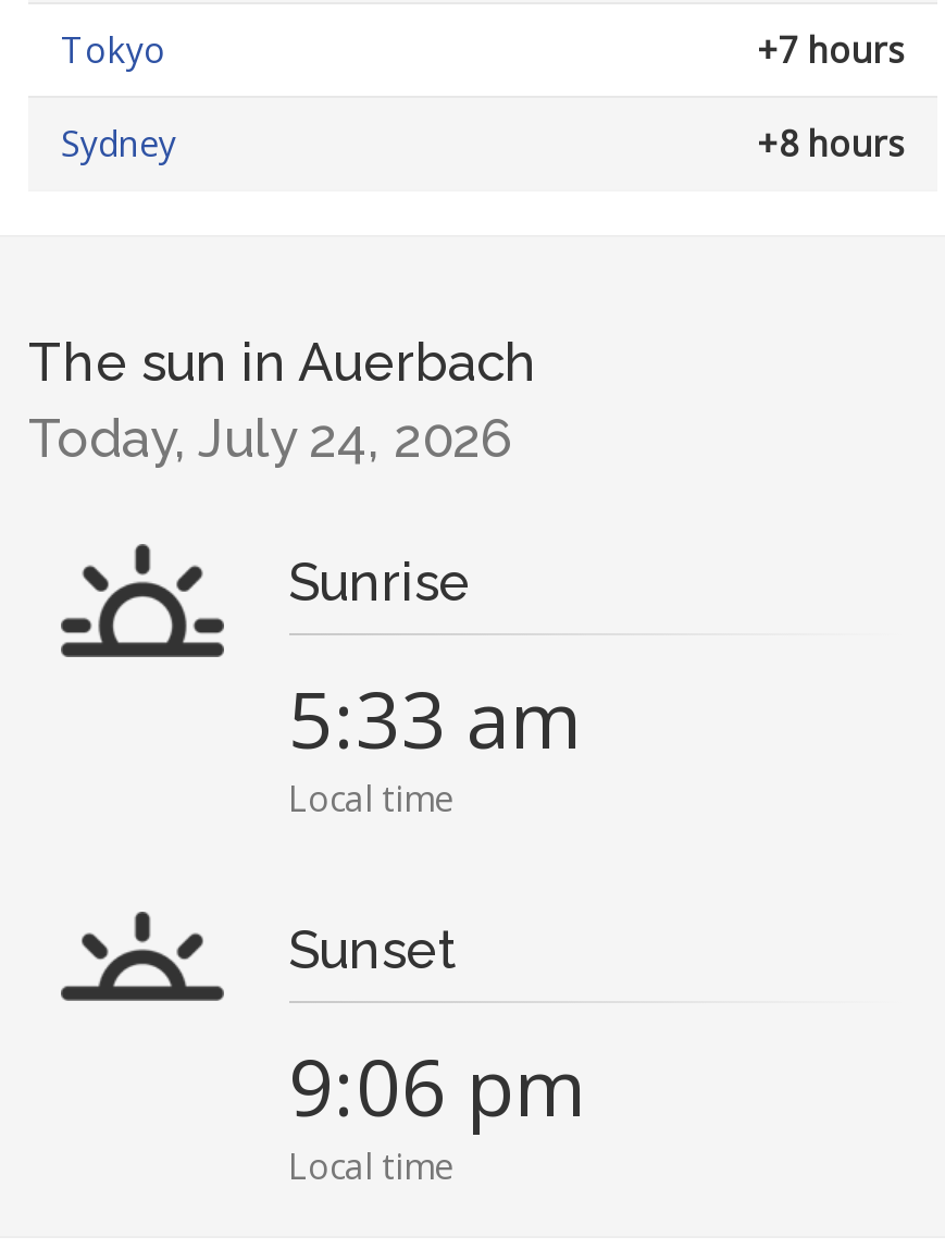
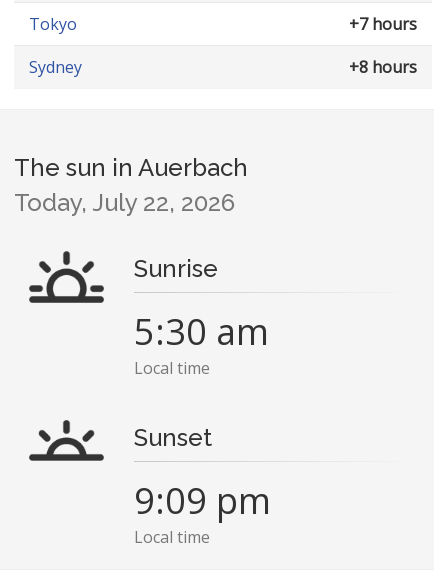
- Today, July 24, 2026
+ Today, July 22, 2026

- 5:33 am
+ 5:30 am

- 9:06 pm
+ 9:09 pm
